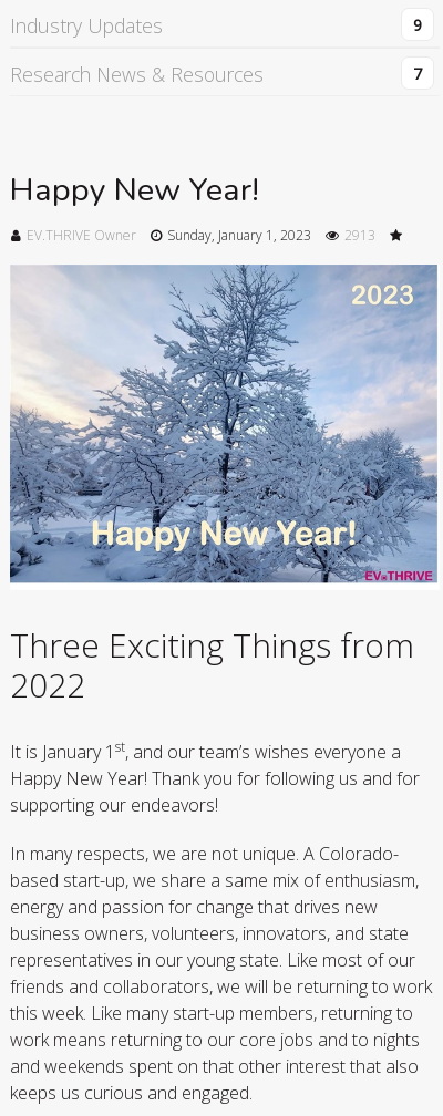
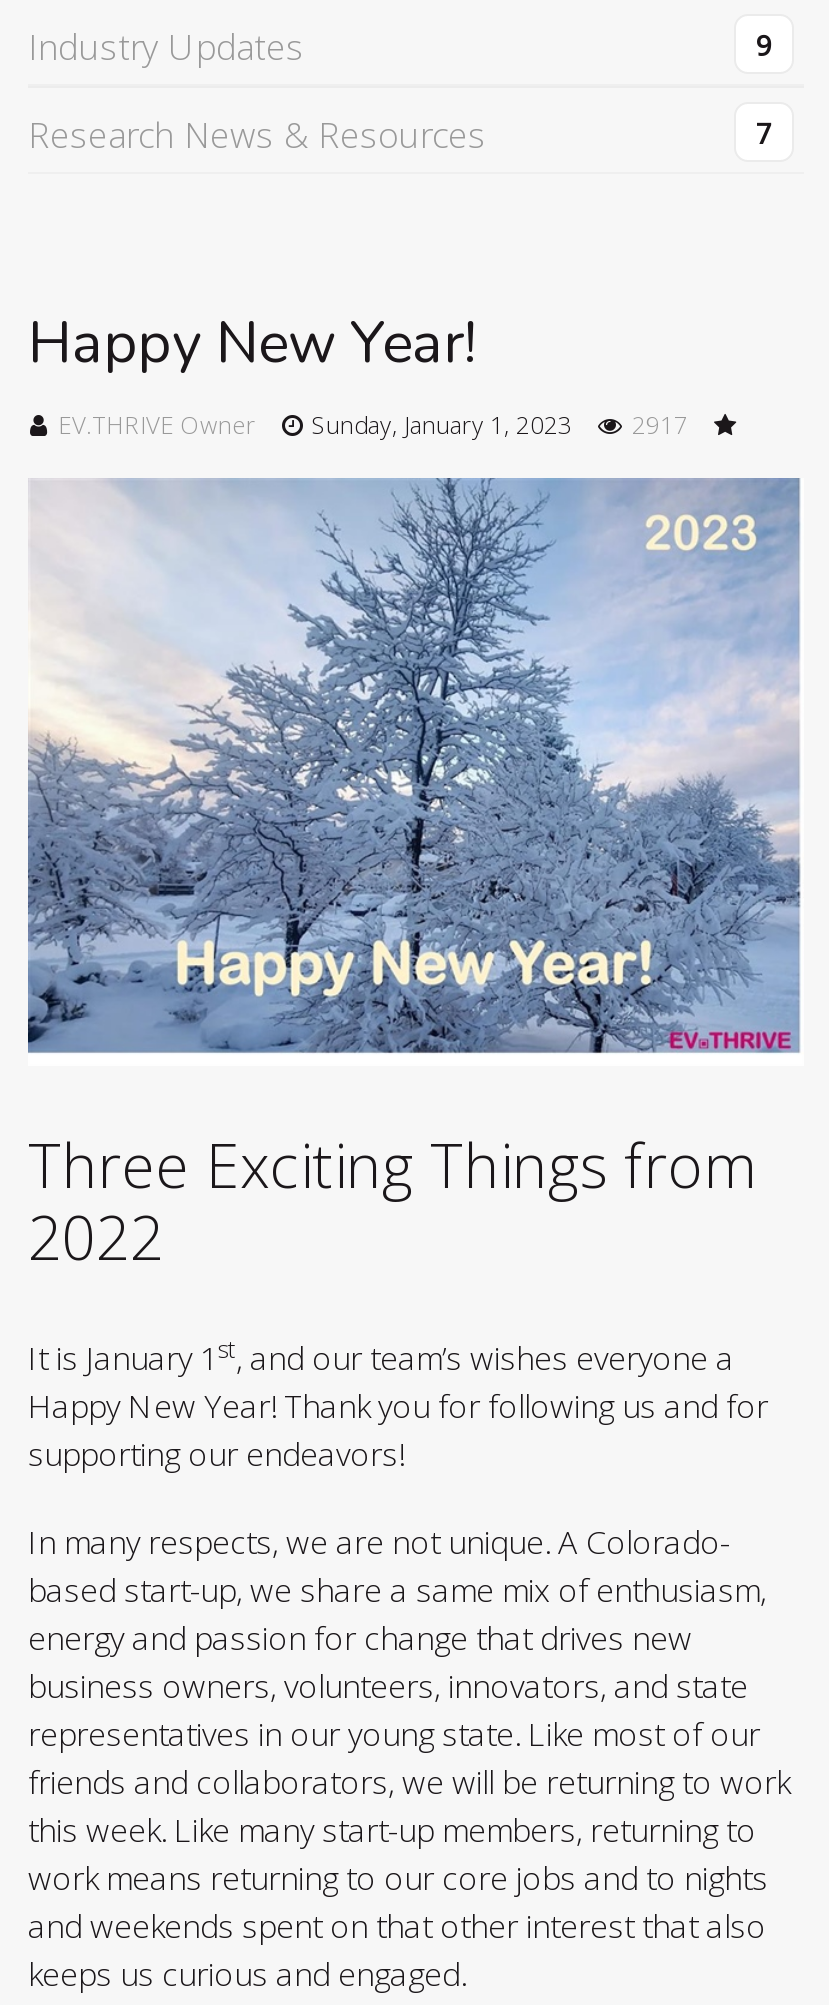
- EV.THRIVE Owner Sunday, January 1, 2023 2913
+ EV.THRIVE Owner Sunday, January 1, 2023 2917
